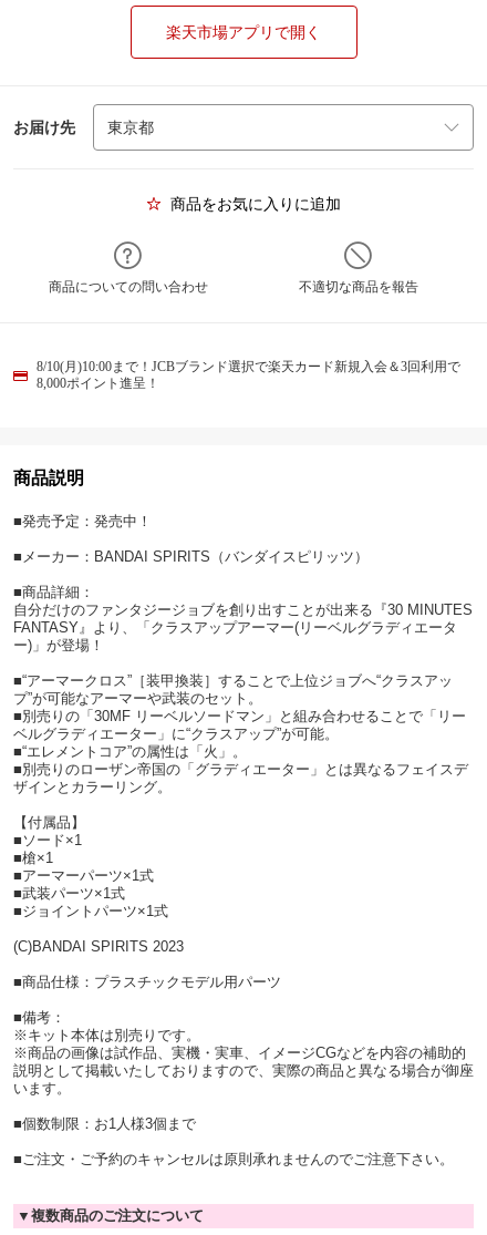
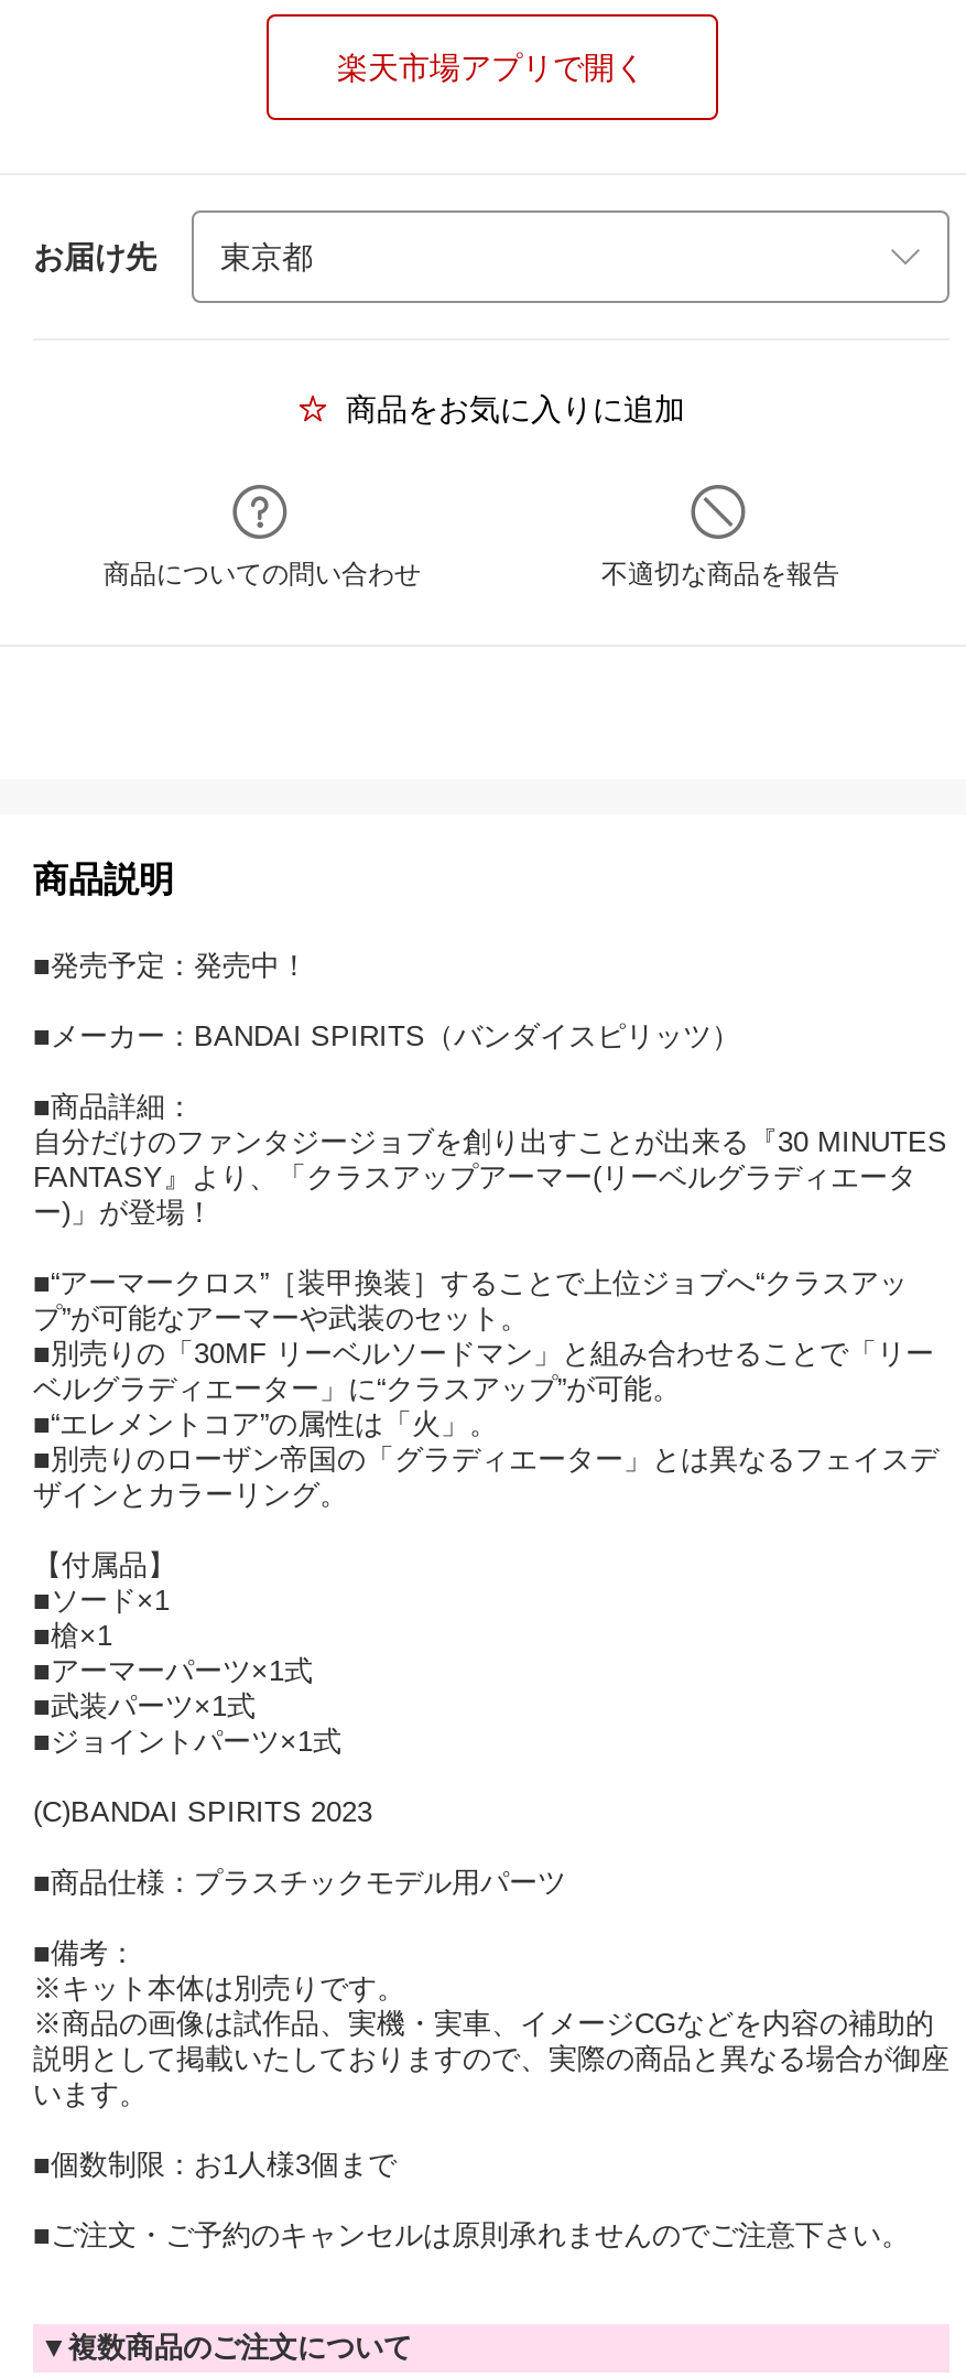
- 8/10(月)10:00まで！JCBブランド選択で楽天カード新規入会＆3回利用で
- 8,000ポイント進呈！
